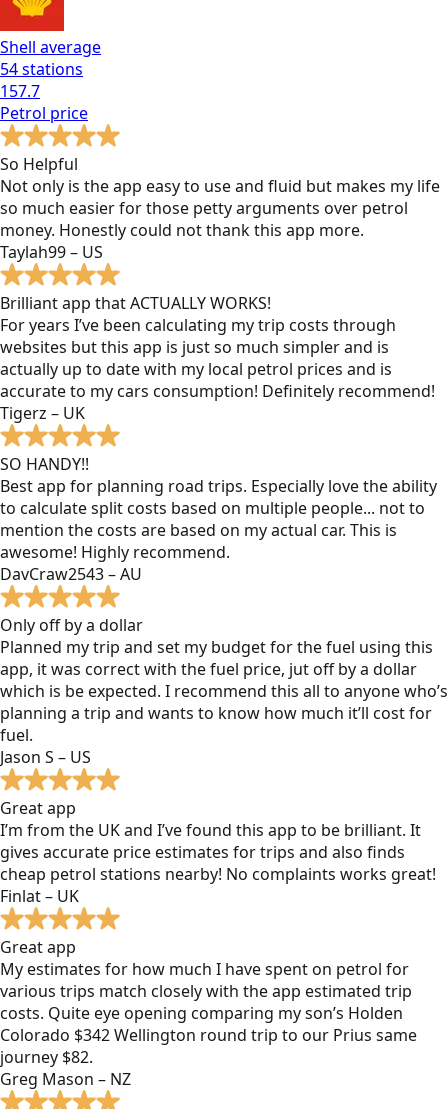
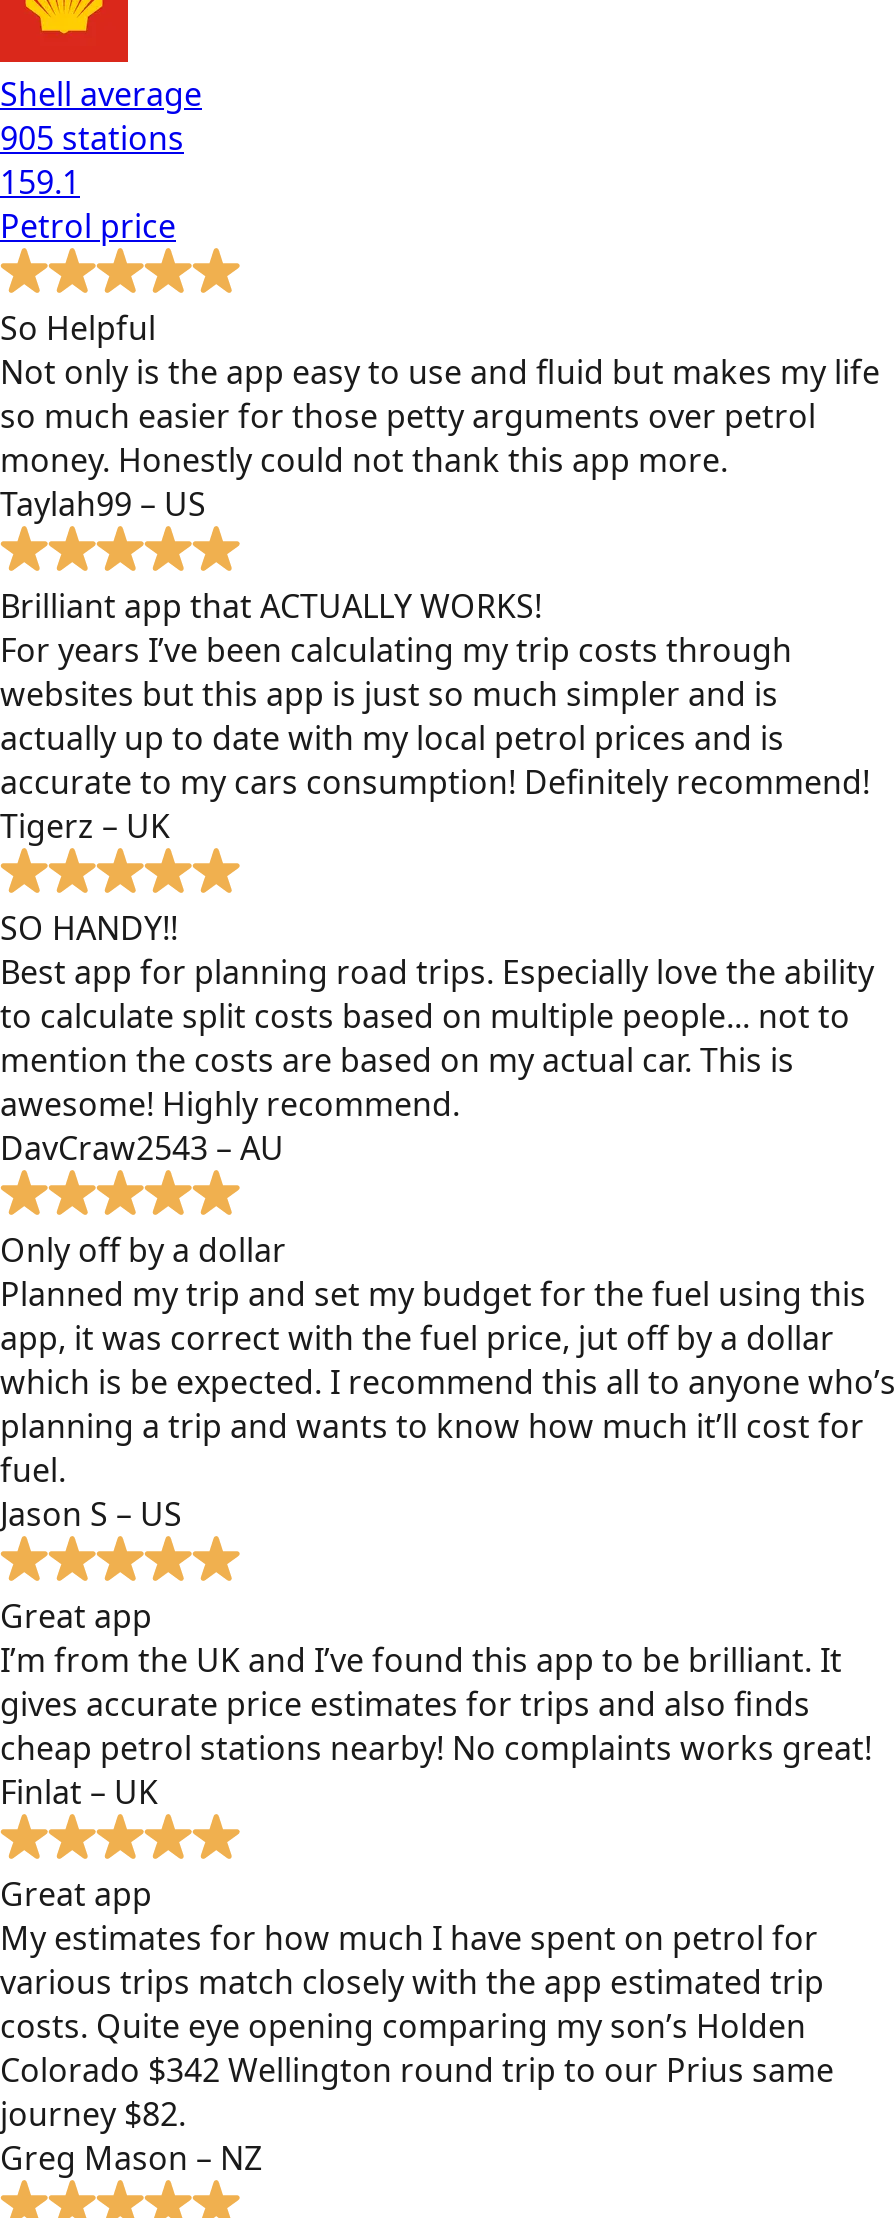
- 54 stations
+ 905 stations

- 157.7
+ 159.1
